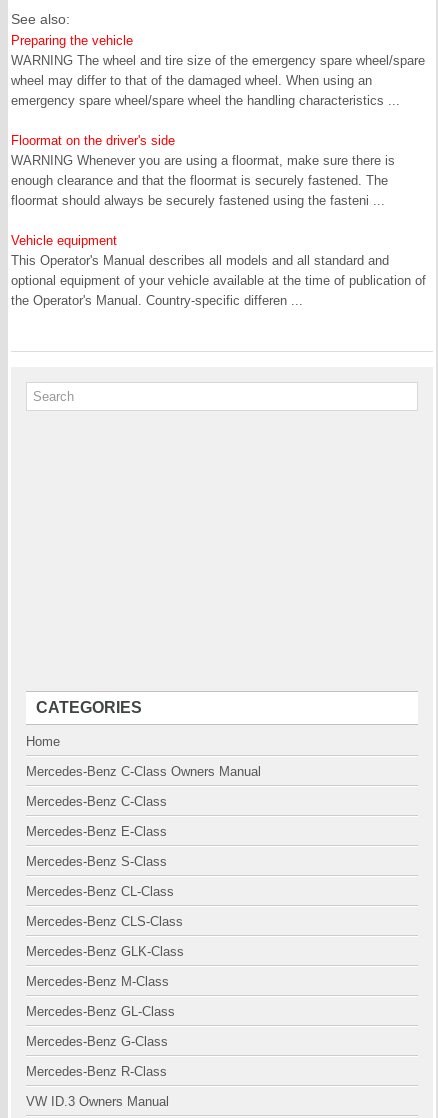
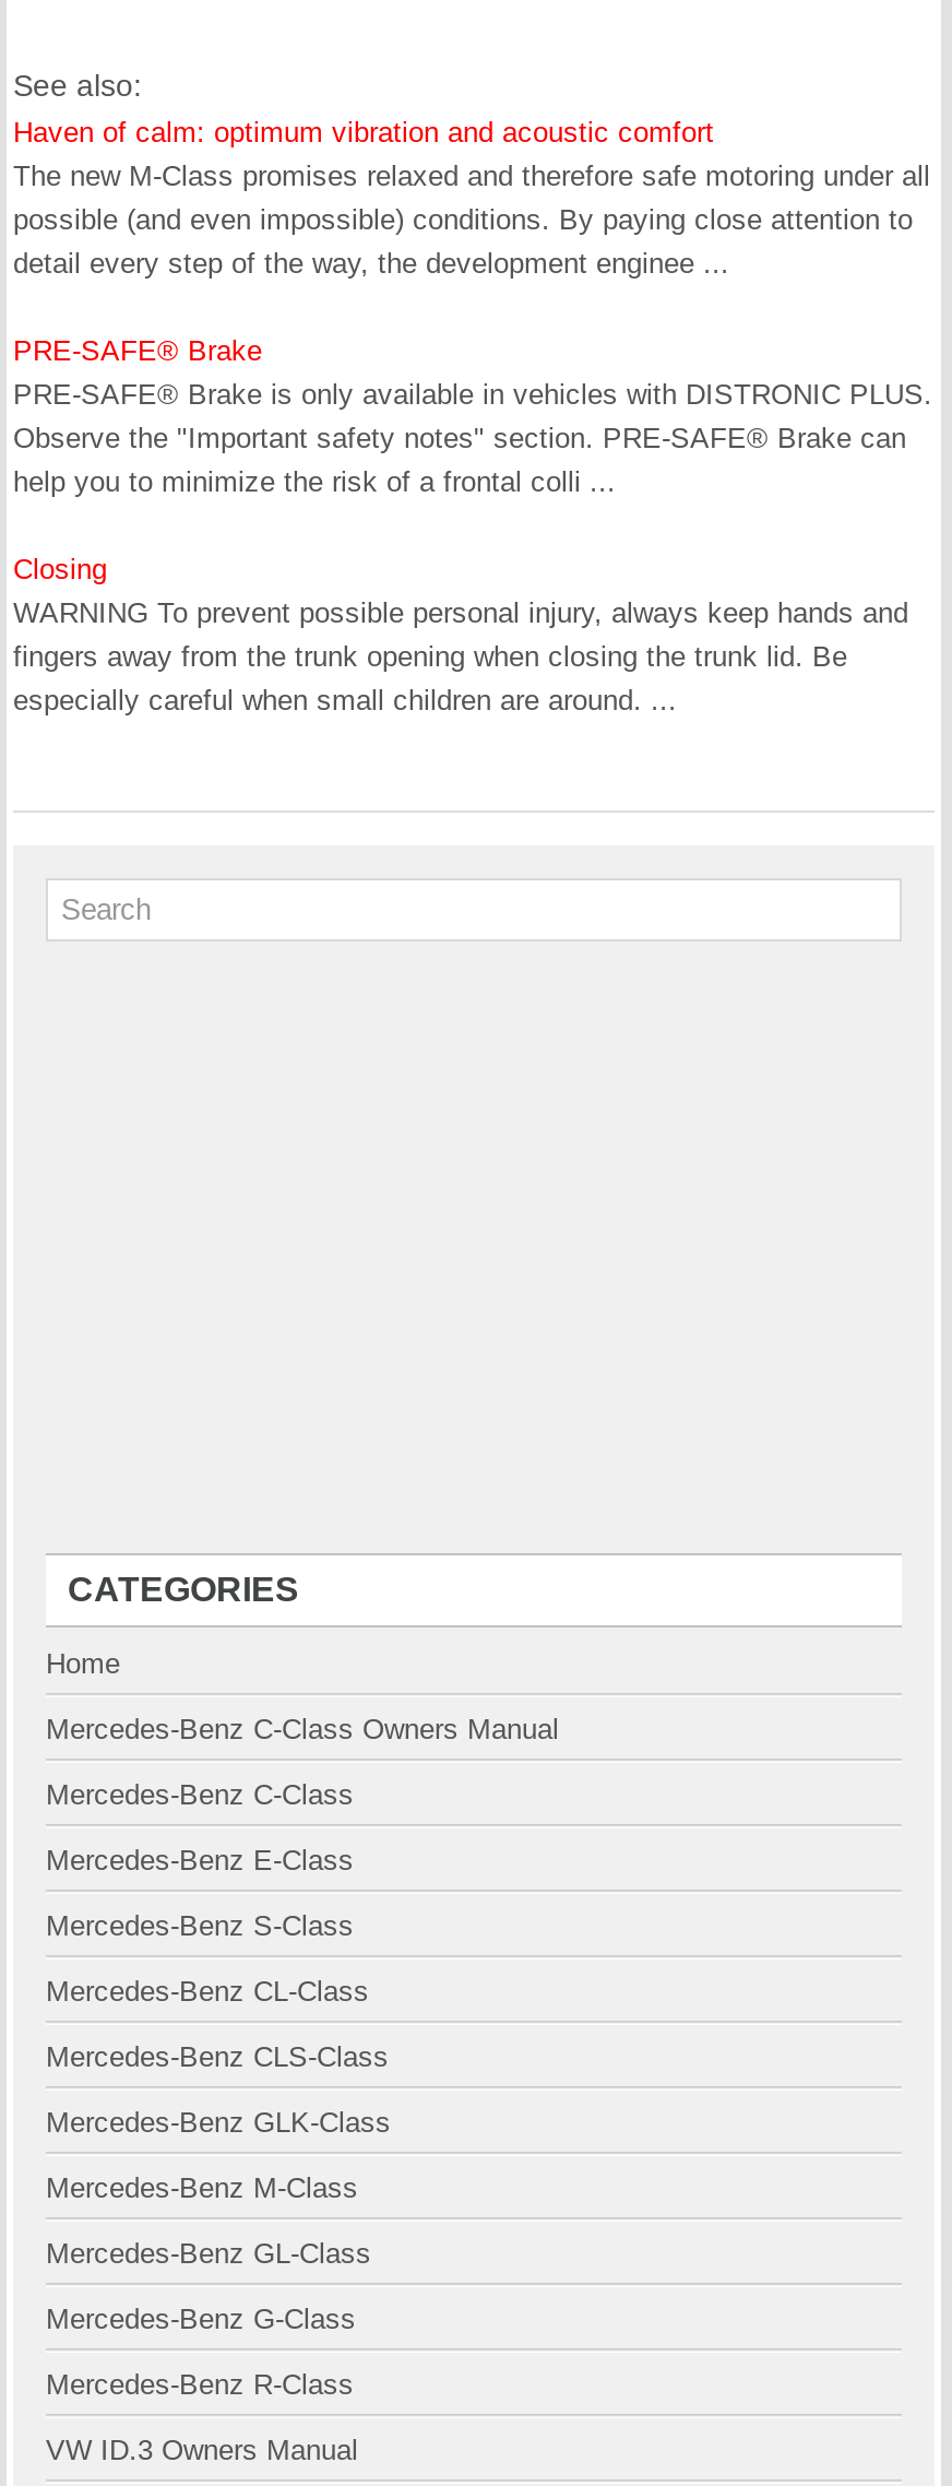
- Preparing the vehicle
- WARNING The wheel and tire size of the emergency spare wheel/spare
- wheel may differ to that of the damaged wheel. When using an
- emergency spare wheel/spare wheel the handling characteristics ...
+ Haven of calm: optimum vibration and acoustic comfort
+ The new M-Class promises relaxed and therefore safe motoring under all
+ possible (and even impossible) conditions. By paying close attention to
+ detail every step of the way, the development enginee ...

- Floormat on the driver's side
- WARNING Whenever you are using a floormat, make sure there is
- enough clearance and that the floormat is securely fastened. The
- floormat should always be securely fastened using the fasteni ...
+ PRE-SAFE® Brake
+ PRE-SAFE® Brake is only available in vehicles with DISTRONIC PLUS.
+ Observe the "Important safety notes" section. PRE-SAFE® Brake can
+ help you to minimize the risk of a frontal colli ...

- Vehicle equipment
- This Operator's Manual describes all models and all standard and
- optional equipment of your vehicle available at the time of publication of
- the Operator's Manual. Country-specific differen ...
+ Closing
+ WARNING To prevent possible personal injury, always keep hands and
+ fingers away from the trunk opening when closing the trunk lid. Be
+ especially careful when small children are around. ...
